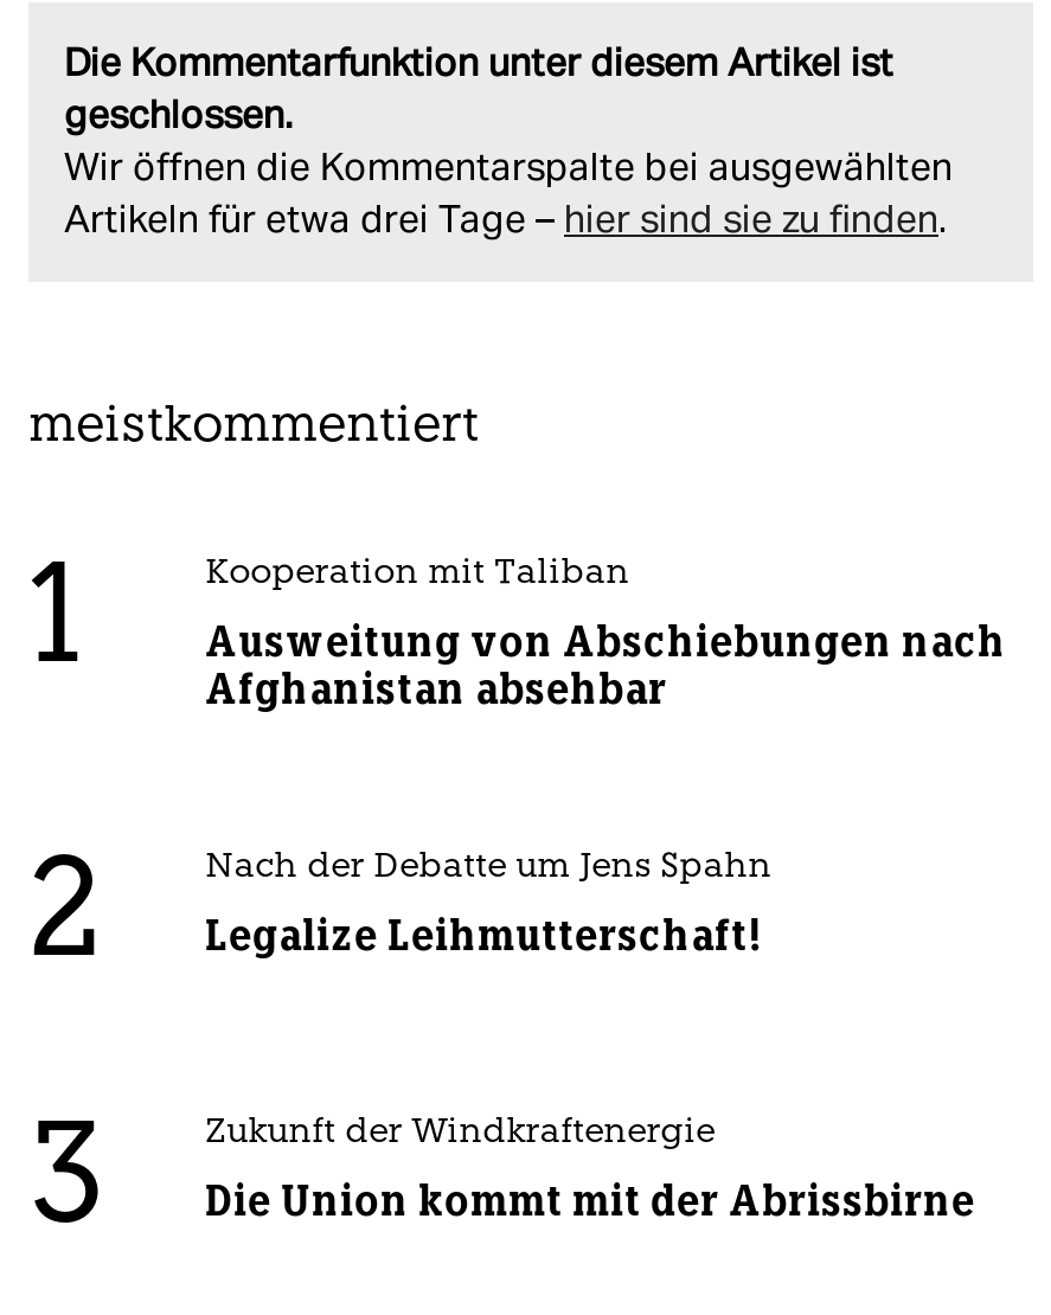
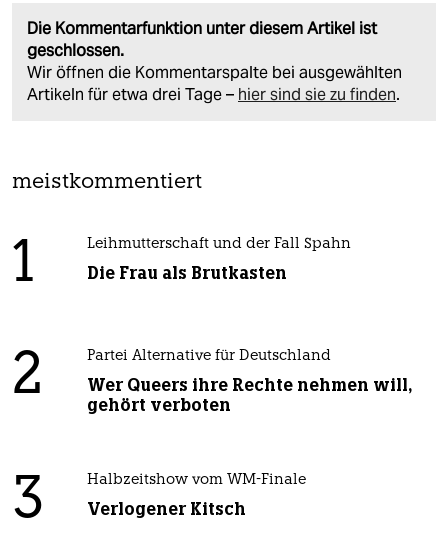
- Kooperation mit Taliban
+ Leihmutterschaft und der Fall Spahn

- Ausweitung von Abschiebungen nach
- Afghanistan absehbar
+ Die Frau als Brutkasten

- Nach der Debatte um Jens Spahn
+ Partei Alternative für Deutschland

- Legalize Leihmutterschaft!
+ Wer Queers ihre Rechte nehmen will,
+ gehört verboten

- Zukunft der Windkraftenergie
+ Halbzeitshow vom WM-Finale

- Die Union kommt mit der Abrissbirne
+ Verlogener Kitsch
